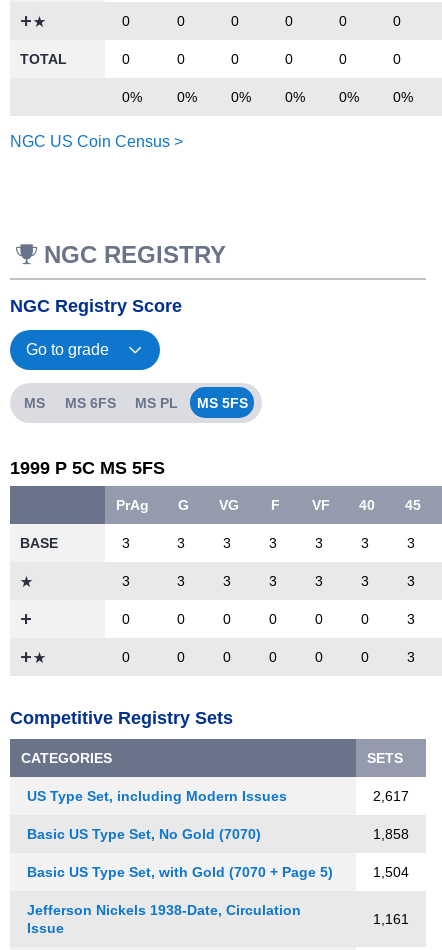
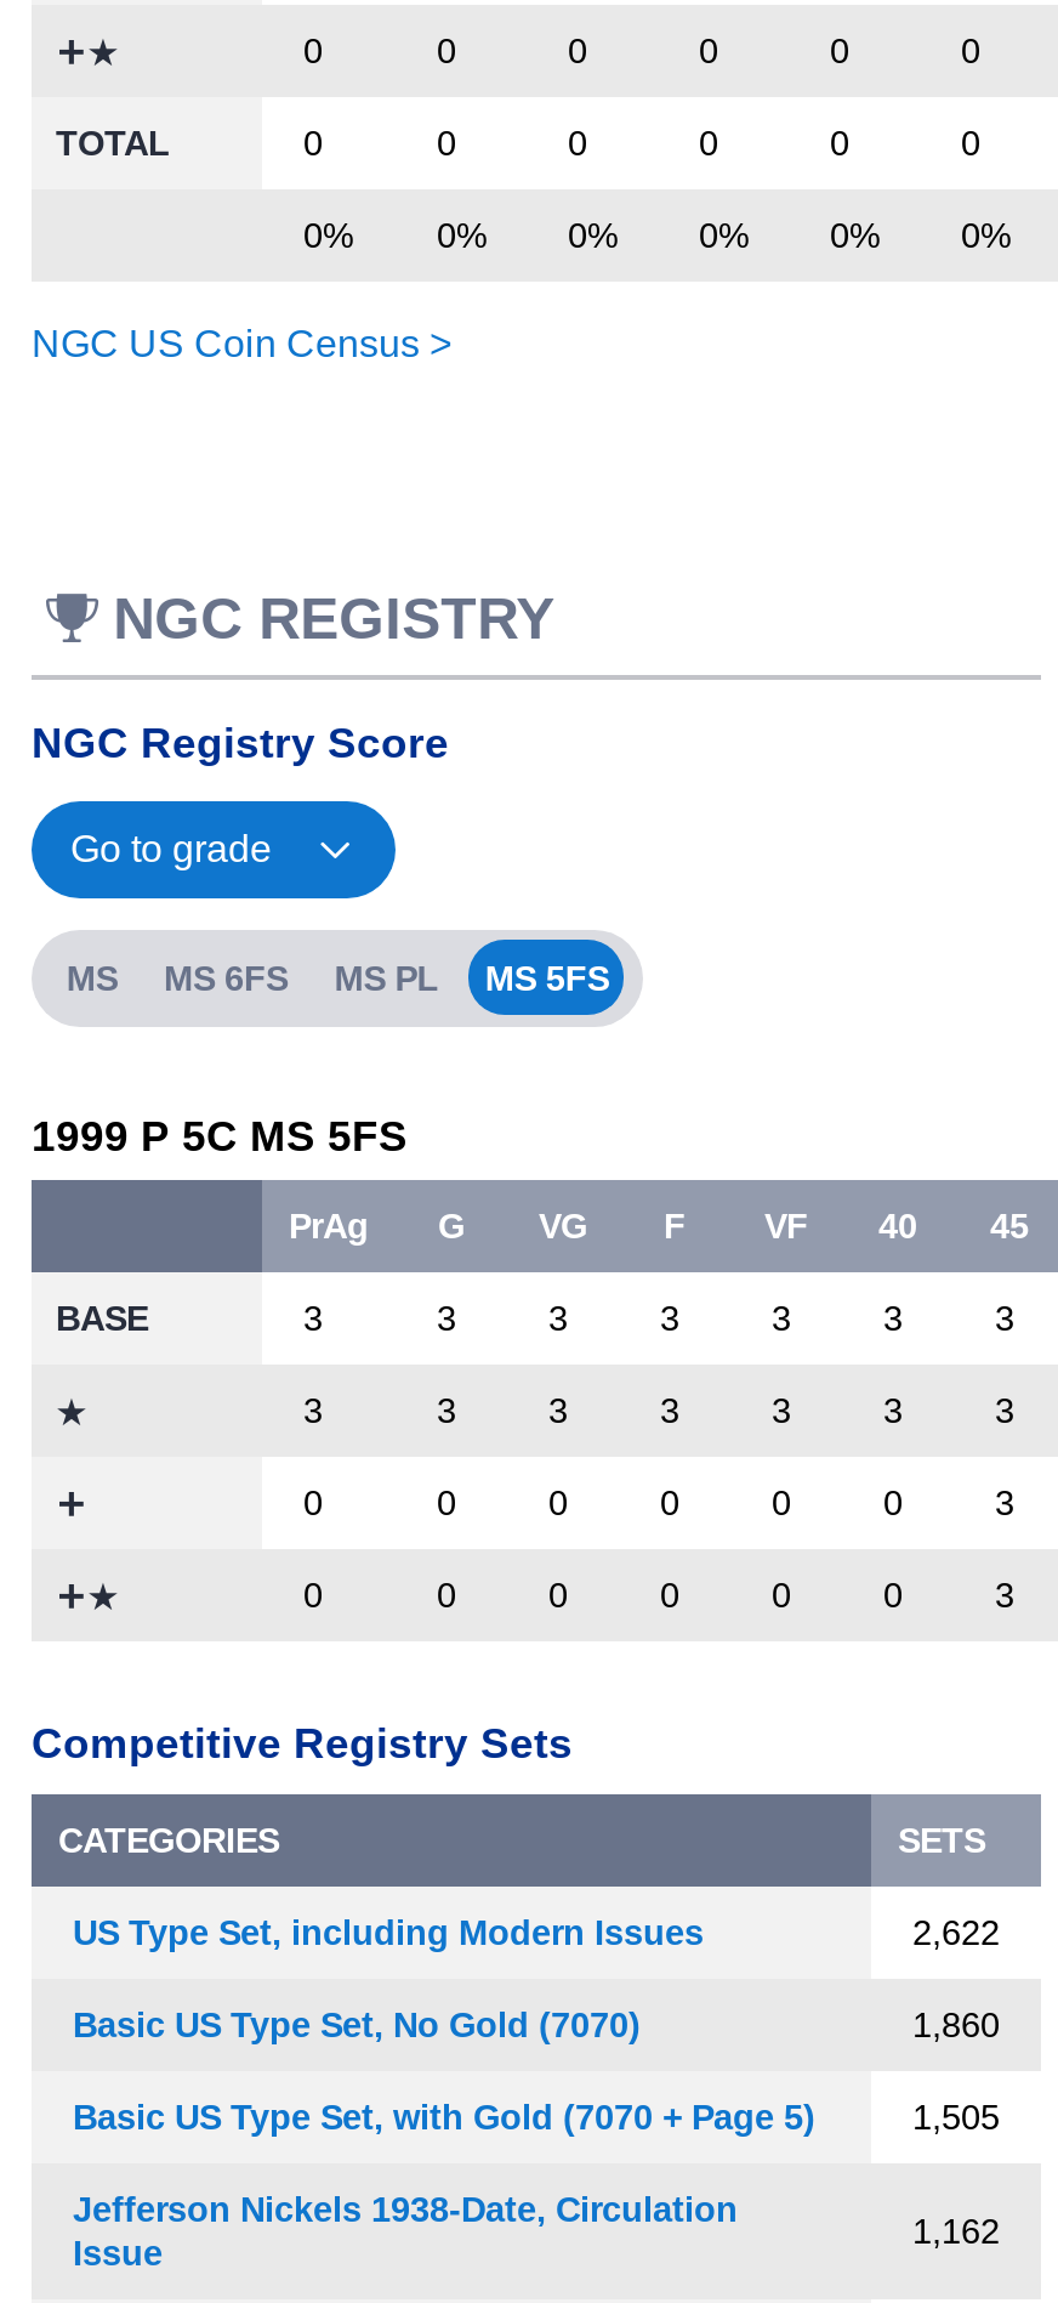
- 2,617
+ 2,622

- 1,858
+ 1,860

- 1,504
+ 1,505

- 1,161
+ 1,162
